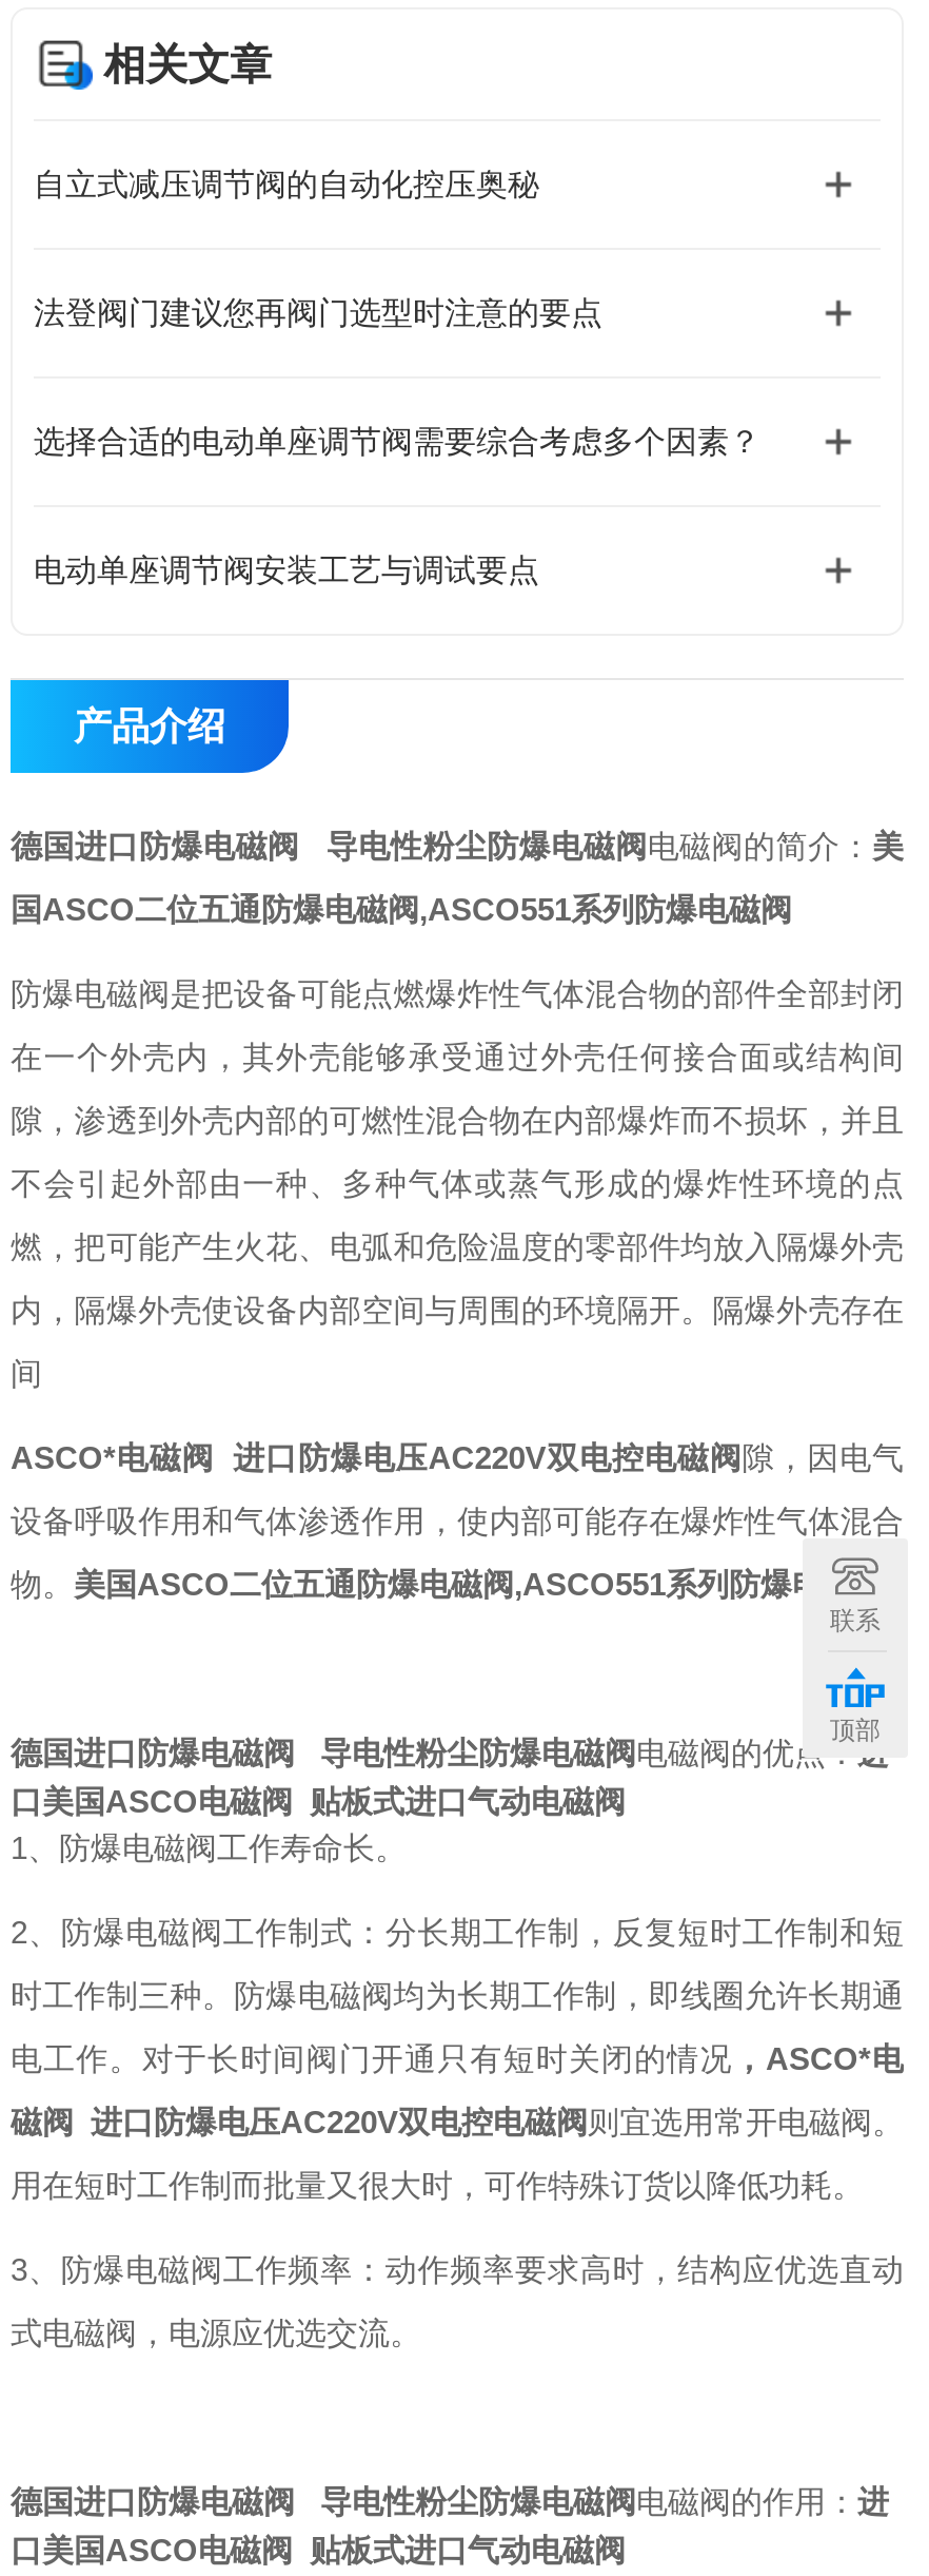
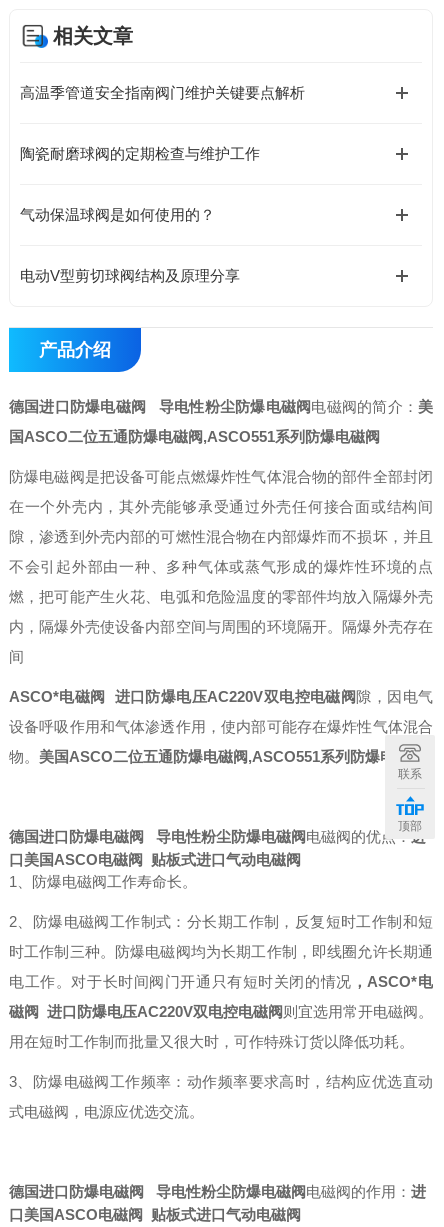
- 自立式减压调节阀的自动化控压奥秘
+ 高温季管道安全指南阀门维护关键要点解析

- 法登阀门建议您再阀门选型时注意的要点
+ 陶瓷耐磨球阀的定期检查与维护工作

- 选择合适的电动单座调节阀需要综合考虑多个因素？
+ 气动保温球阀是如何使用的？

- 电动单座调节阀安装工艺与调试要点
+ 电动V型剪切球阀结构及原理分享
